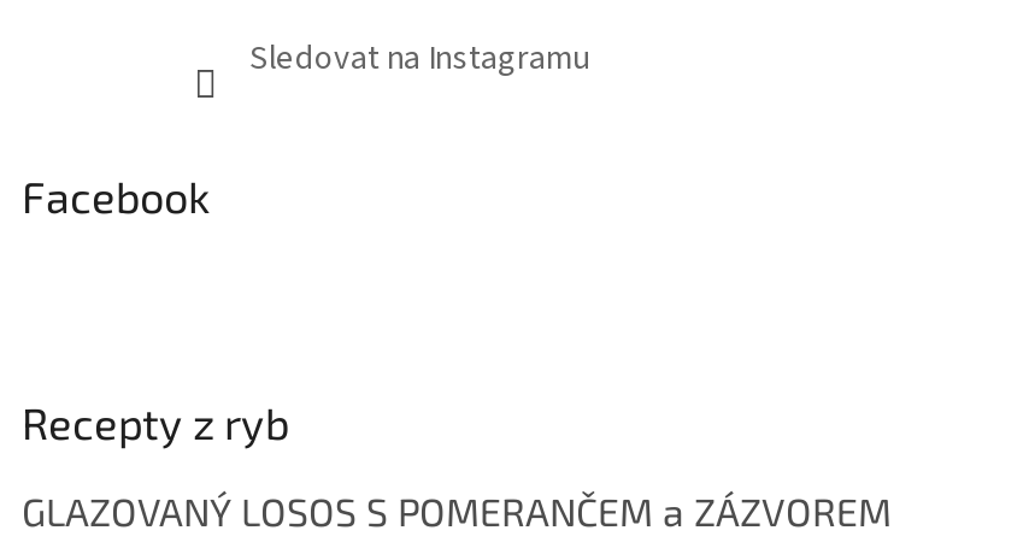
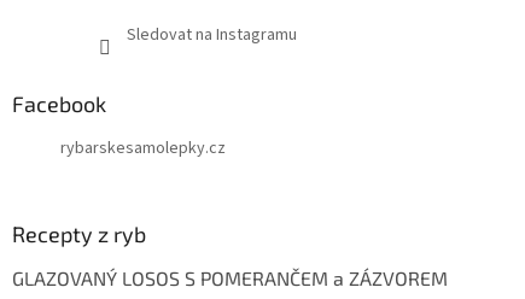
+ rybarskesamolepky.cz
